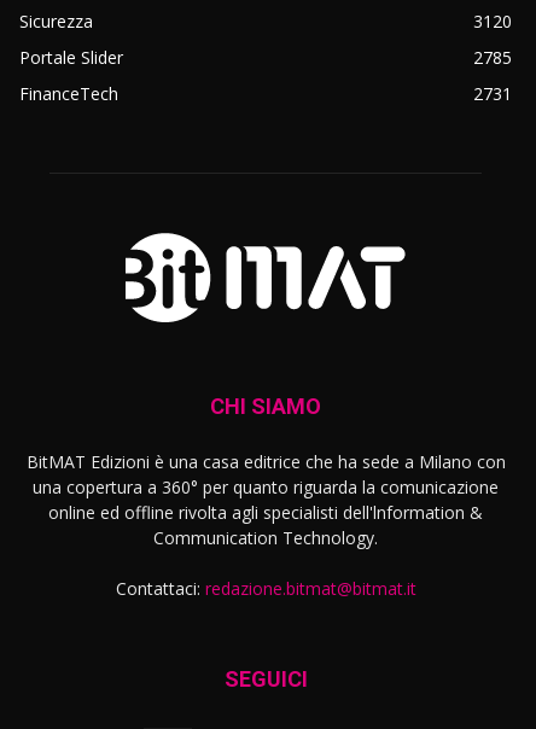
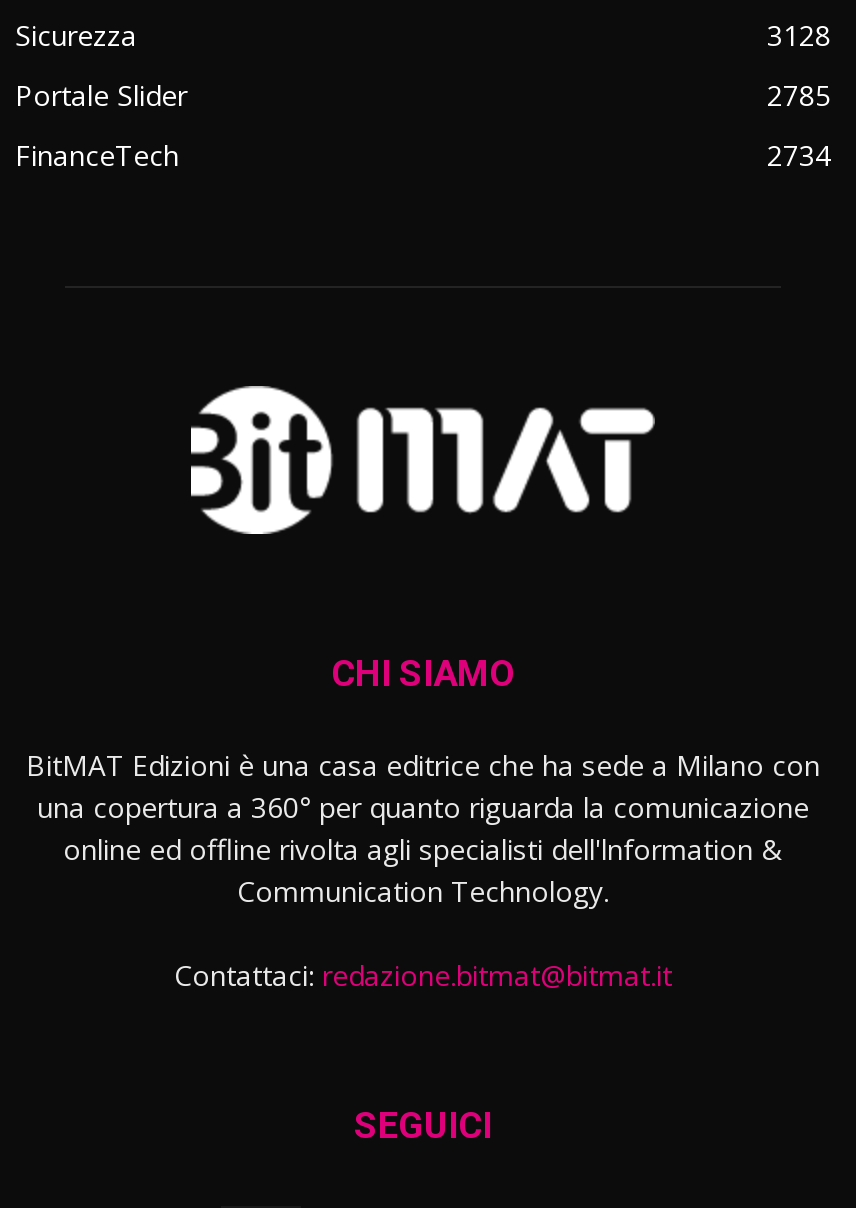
- 3120
+ 3128

- 2731
+ 2734
